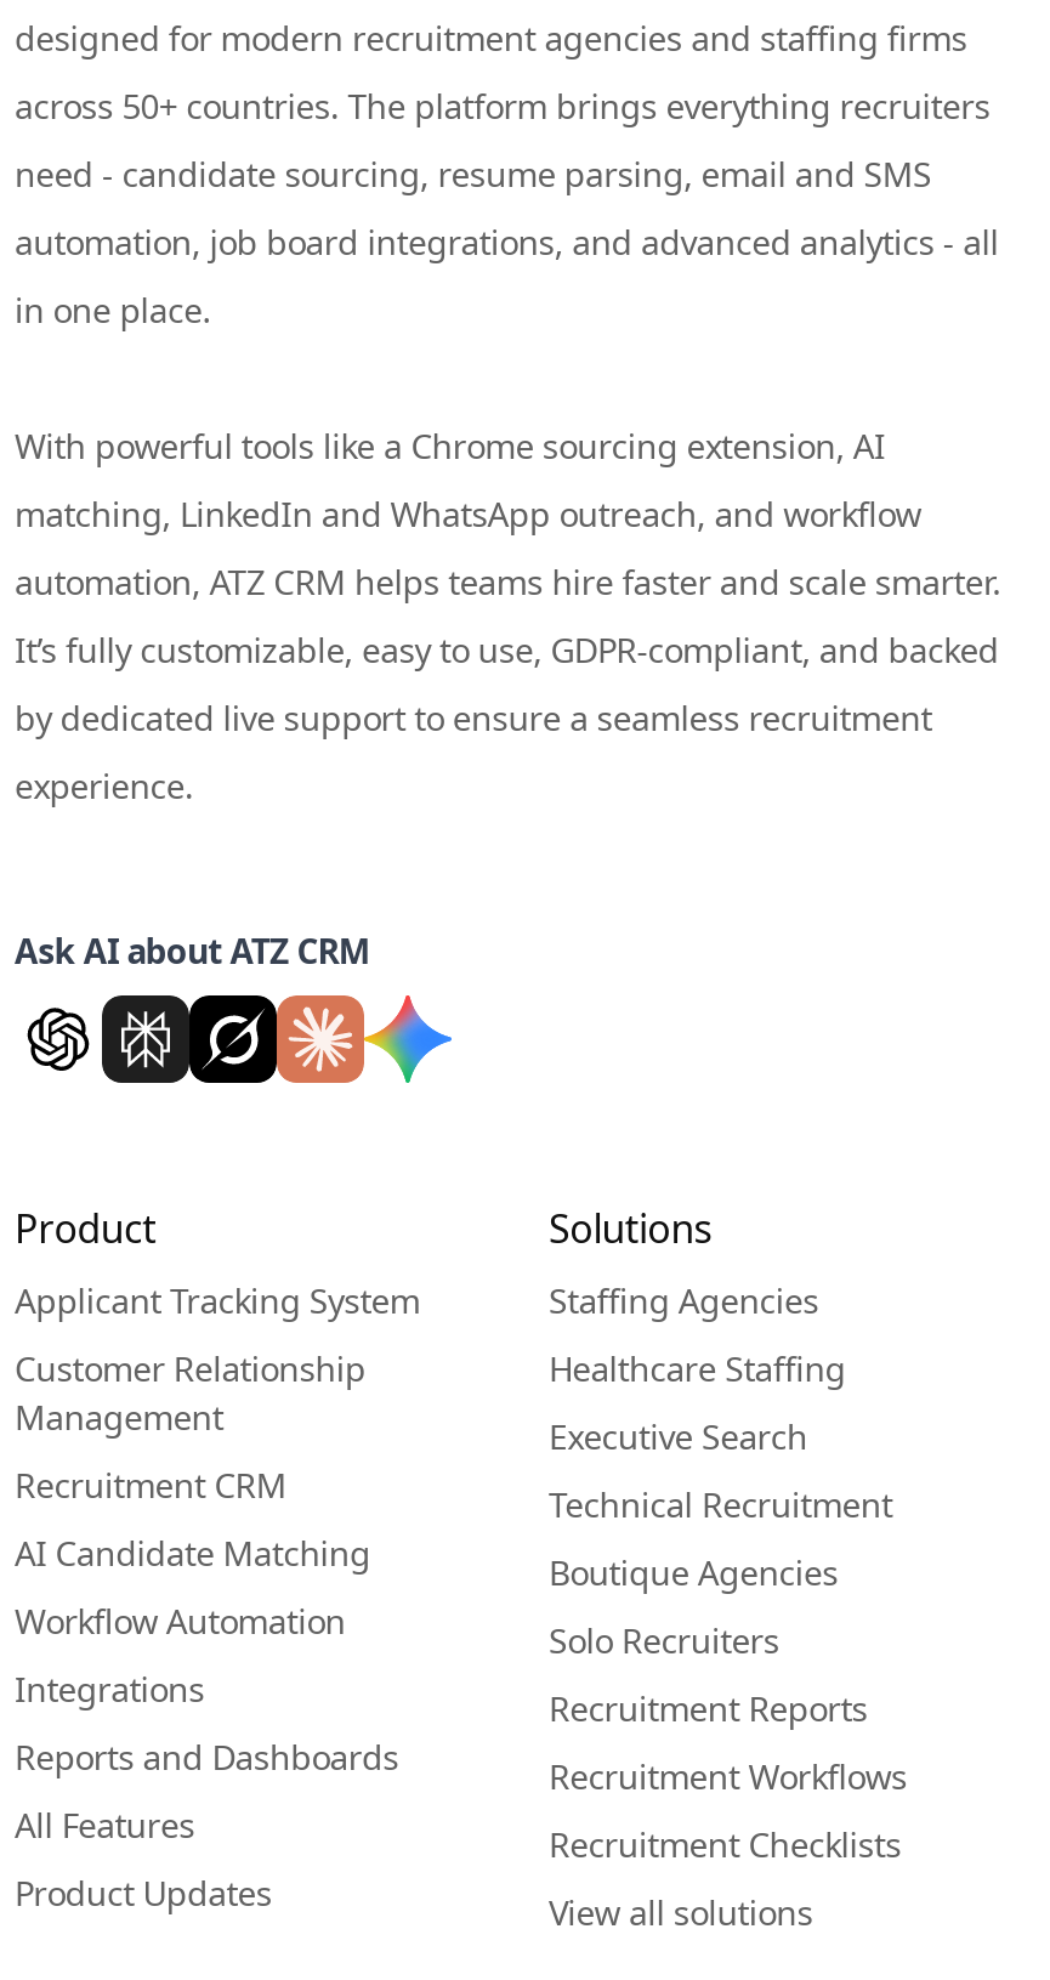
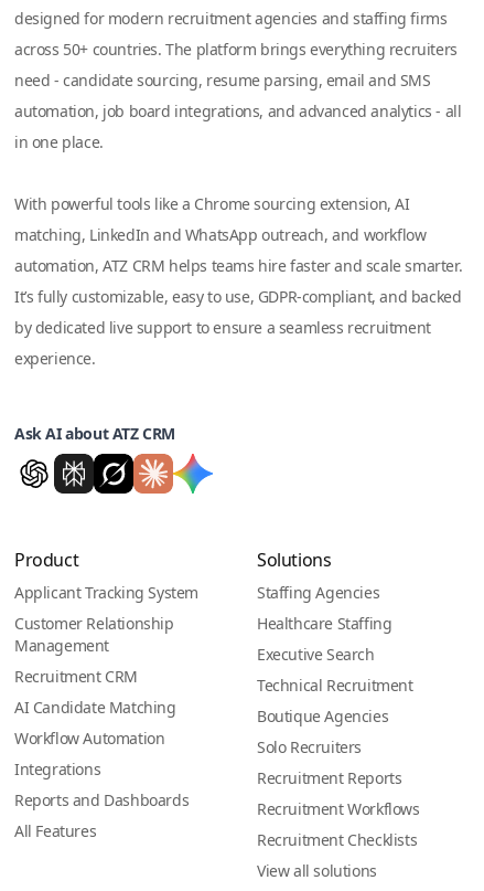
- Product Updates
